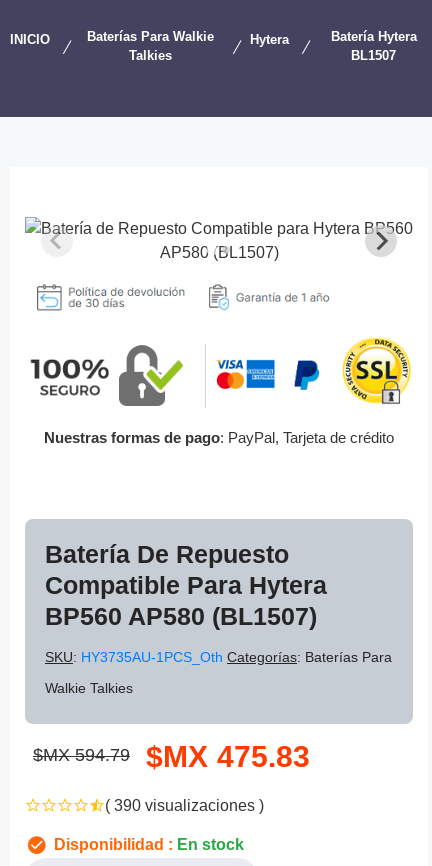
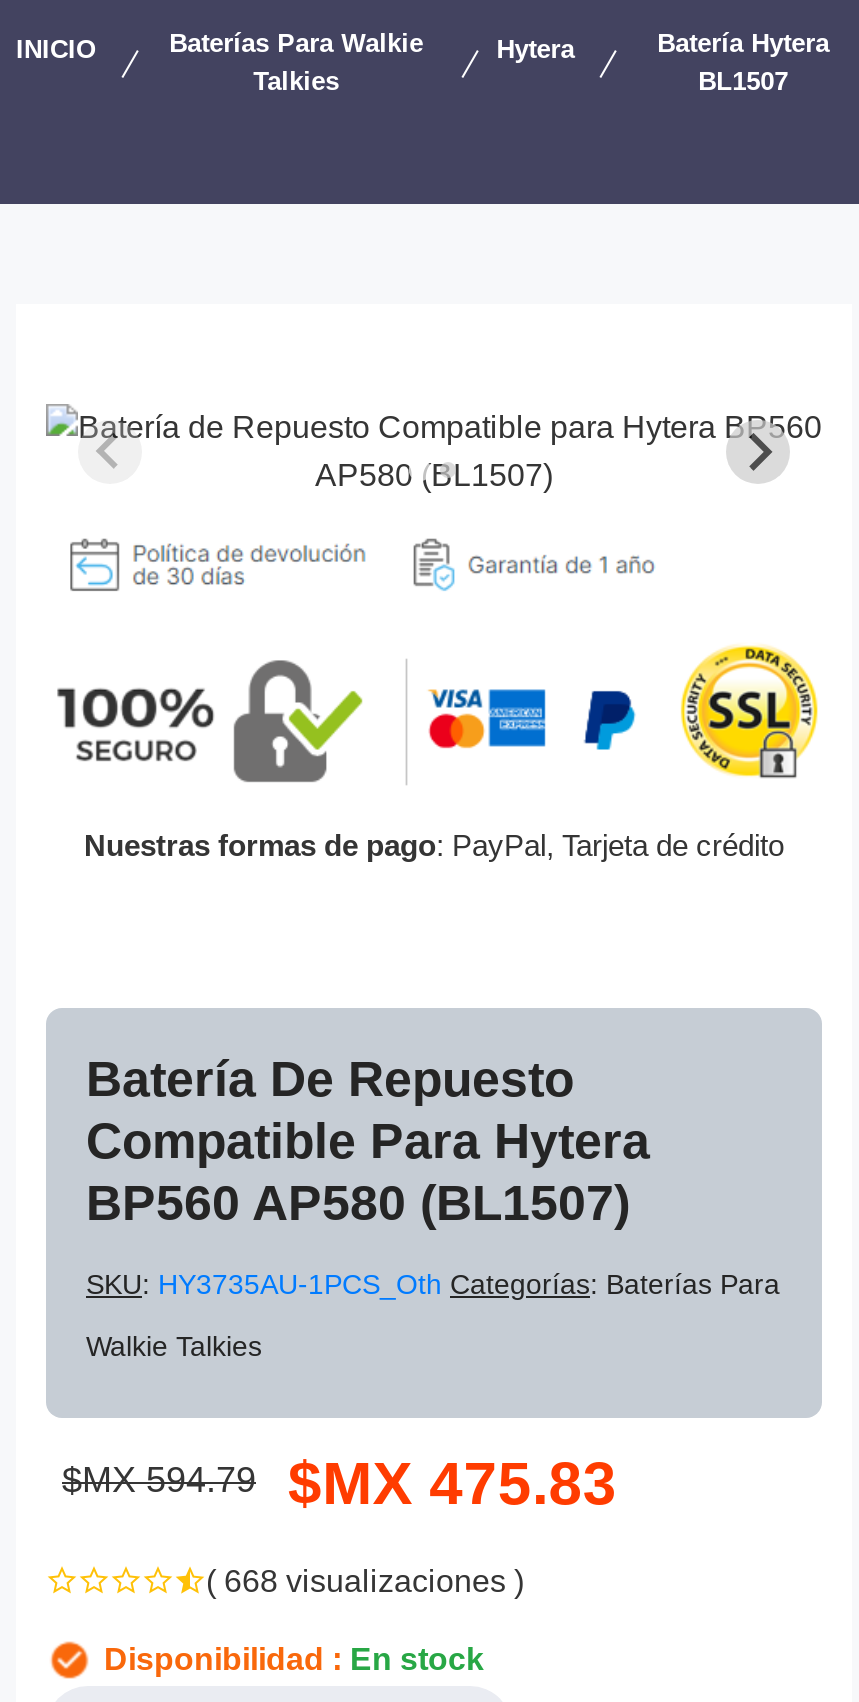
- ( 390 visualizaciones )
+ ( 668 visualizaciones )
